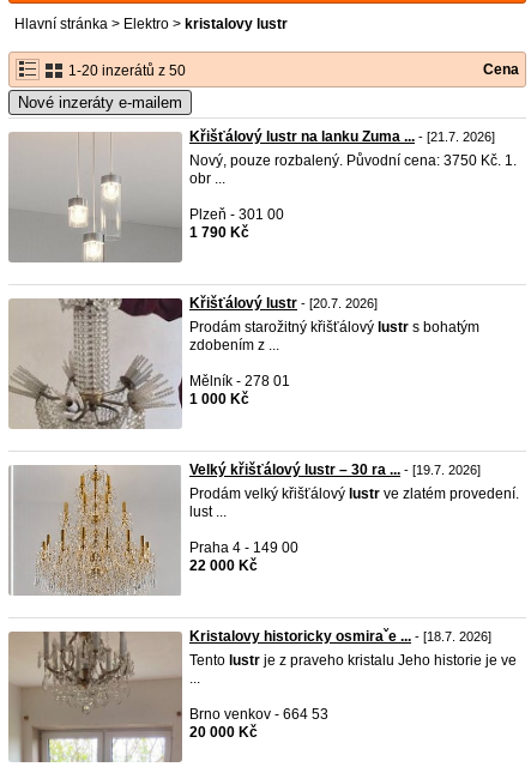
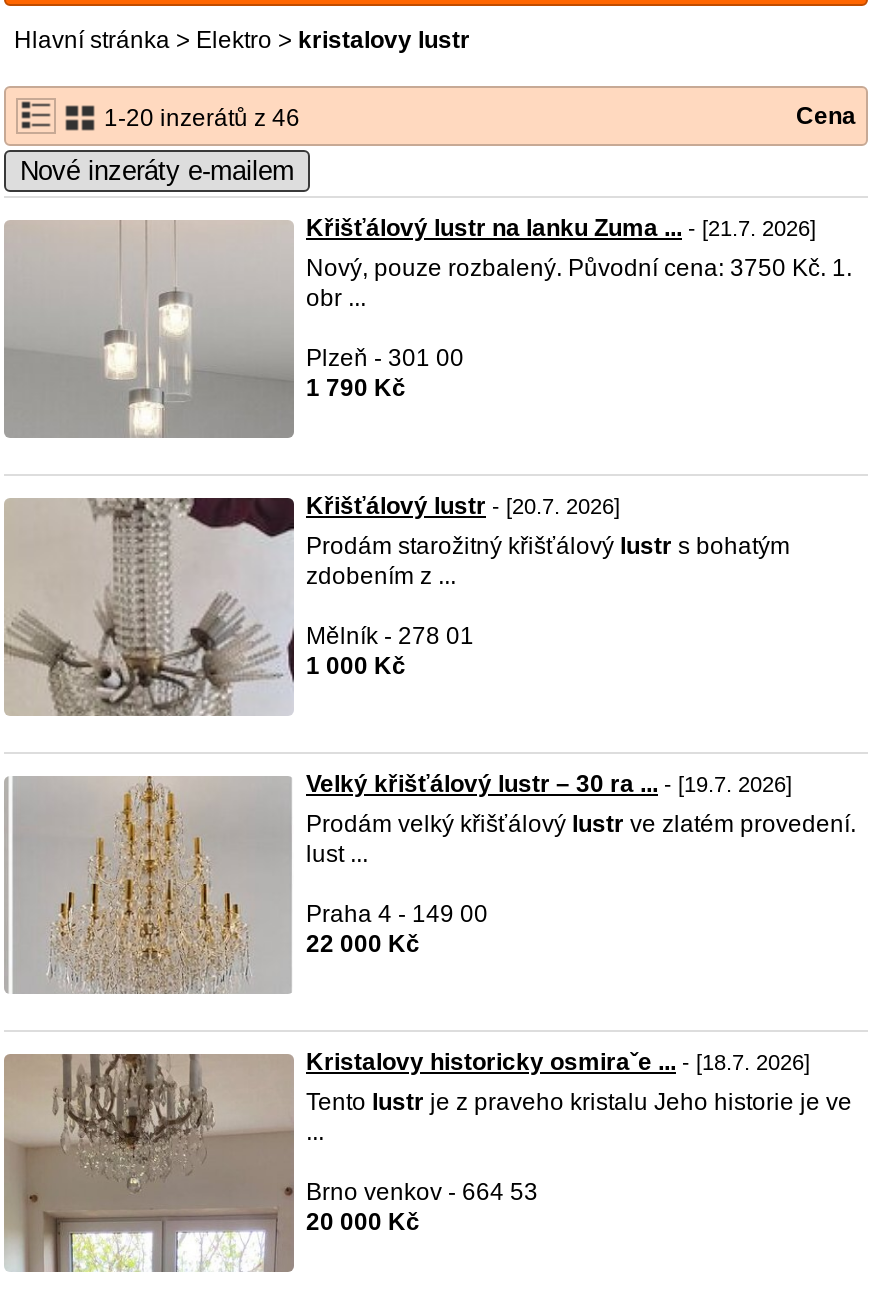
- 1-20 inzerátů z 50
+ 1-20 inzerátů z 46
